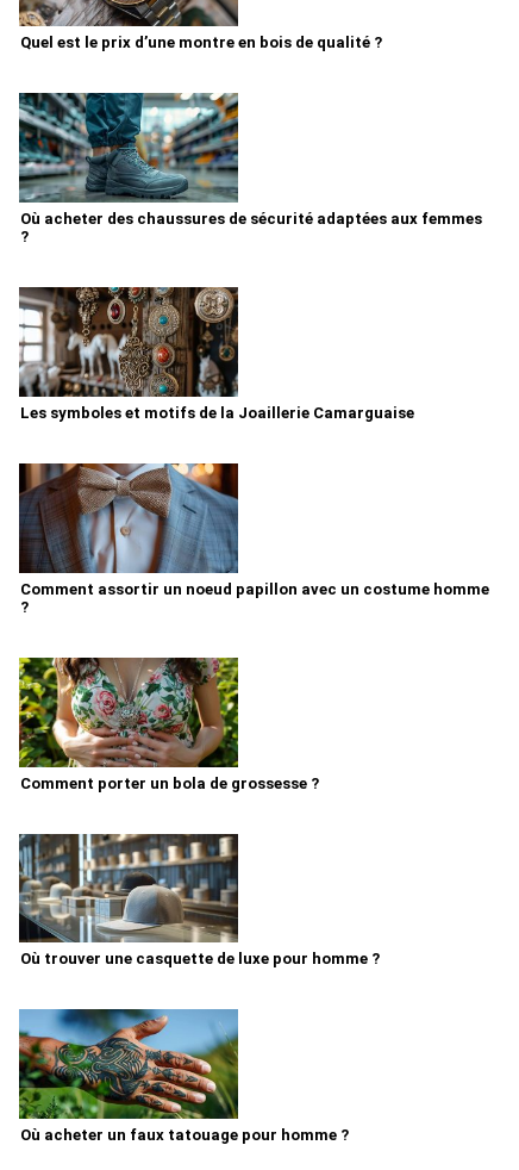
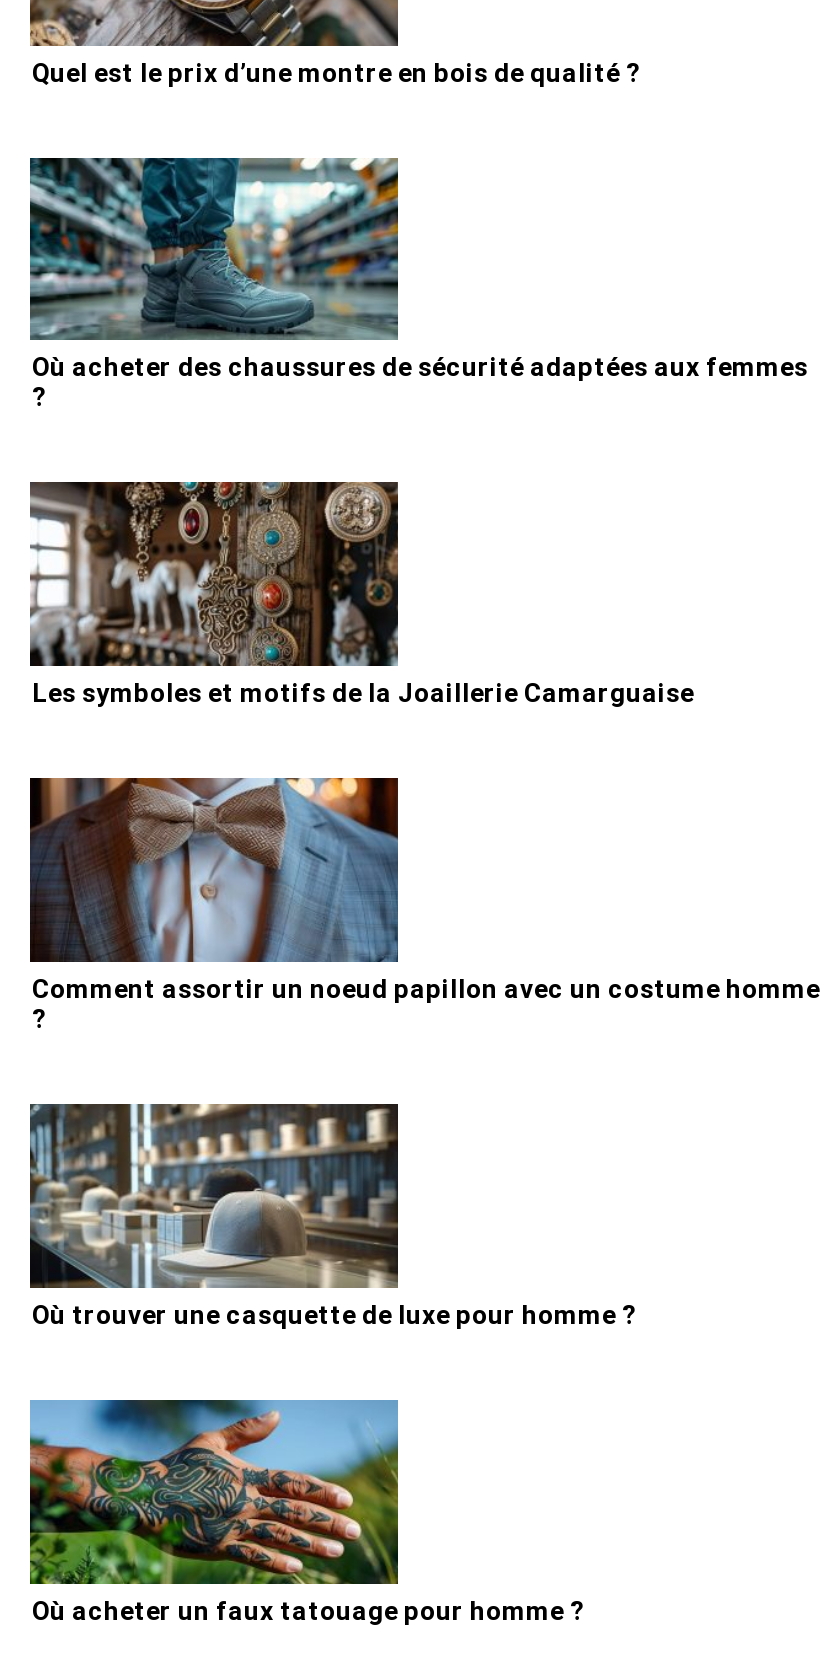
- [image]
- Comment porter un bola de grossesse ?
